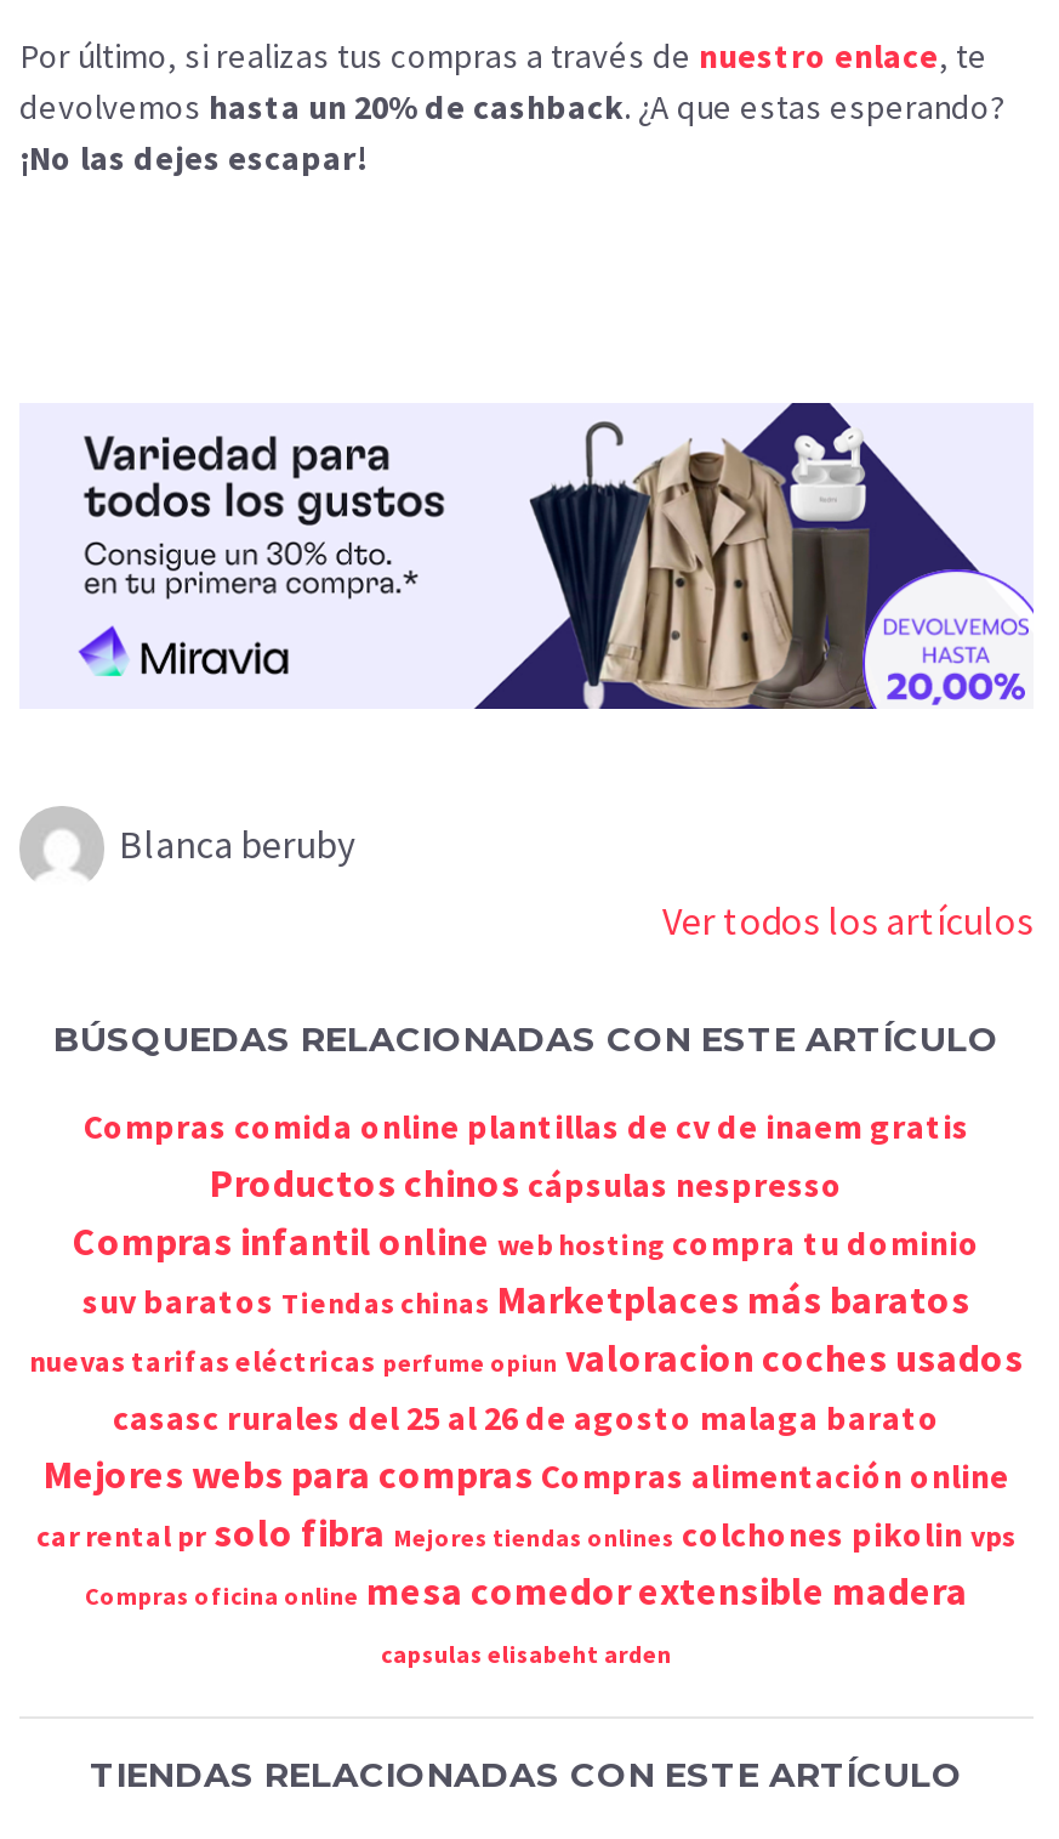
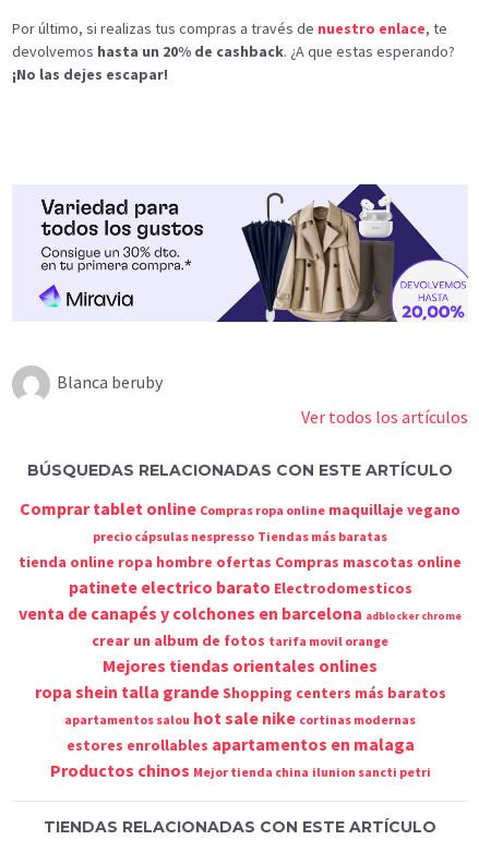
- Compras comida online plantillas de cv de inaem gratis
- Productos chinos cápsulas nespresso
- Compras infantil online web hosting compra tu dominio
- suv baratos Tiendas chinas Marketplaces más baratos
- nuevas tarifas eléctricas perfume opiun valoracion coches usados
- casasc rurales del 25 al 26 de agosto malaga barato
- Mejores webs para compras Compras alimentación online
- car rental pr solo fibra Mejores tiendas onlines colchones pikolin vps
- Compras oficina online mesa comedor extensible madera
- capsulas elisabeht arden
+ Comprar tablet online Compras ropa online maquillaje vegano
+ precio cápsulas nespresso Tiendas más baratas
+ tienda online ropa hombre ofertas Compras mascotas online
+ patinete electrico barato Electrodomesticos
+ venta de canapés y colchones en barcelona adblocker chrome
+ crear un album de fotos tarifa movil orange
+ Mejores tiendas orientales onlines
+ ropa shein talla grande Shopping centers más baratos
+ apartamentos salou hot sale nike cortinas modernas
+ estores enrollables apartamentos en malaga
+ Productos chinos Mejor tienda china ilunion sancti petri
